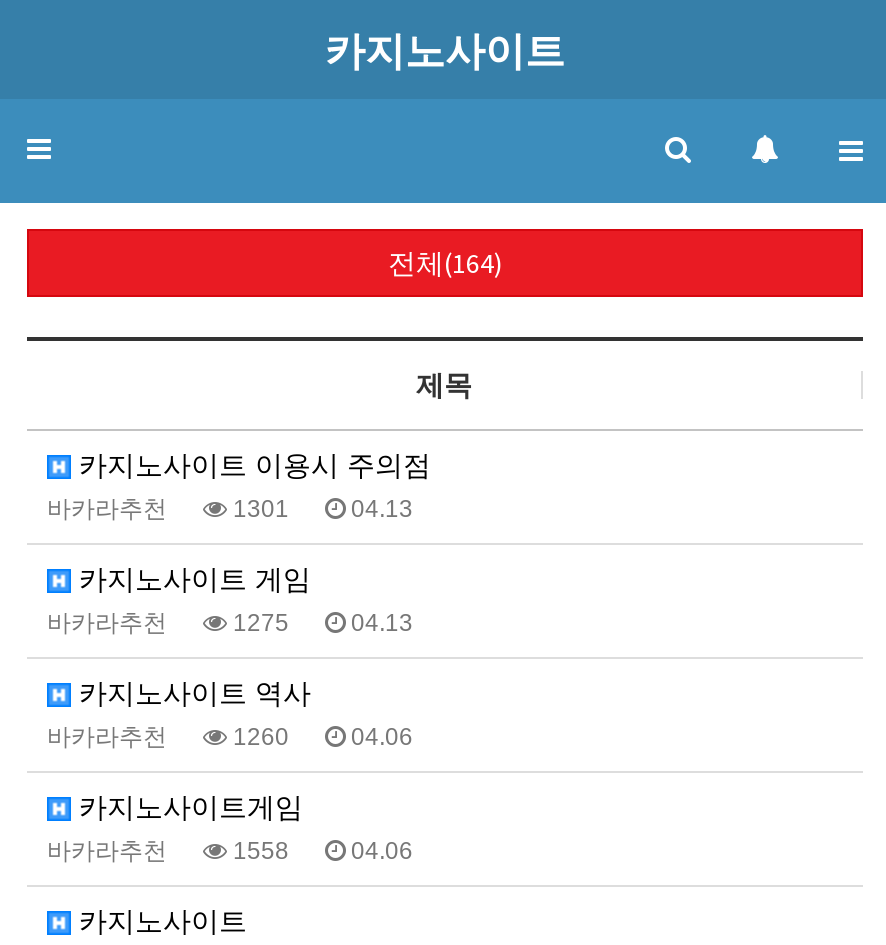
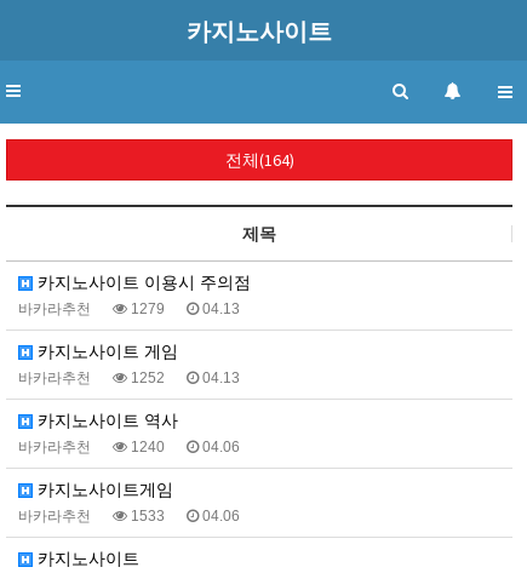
- 1301 04.13
+ 1279 04.13

- 1275 04.13
+ 1252 04.13

- 1260 04.06
+ 1240 04.06

- 1558 04.06
+ 1533 04.06
